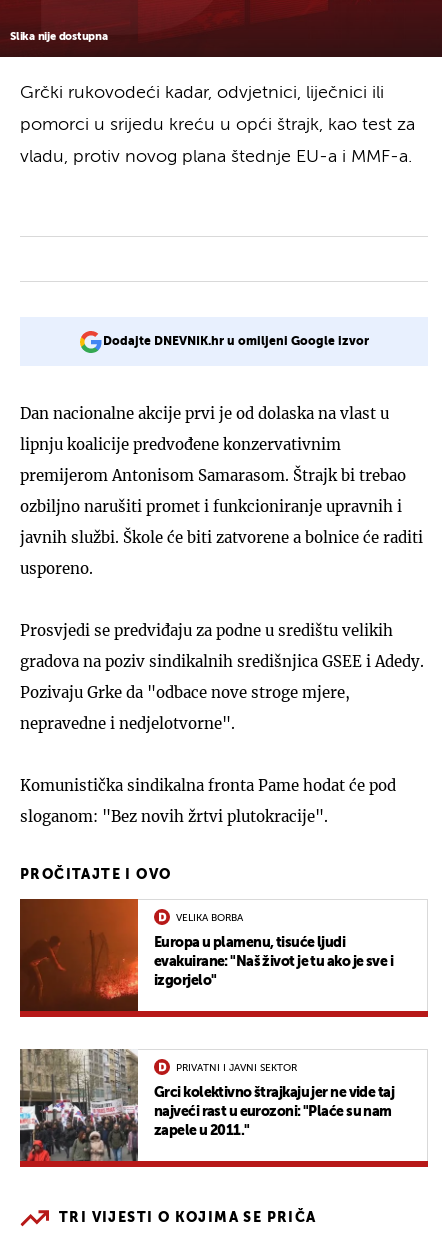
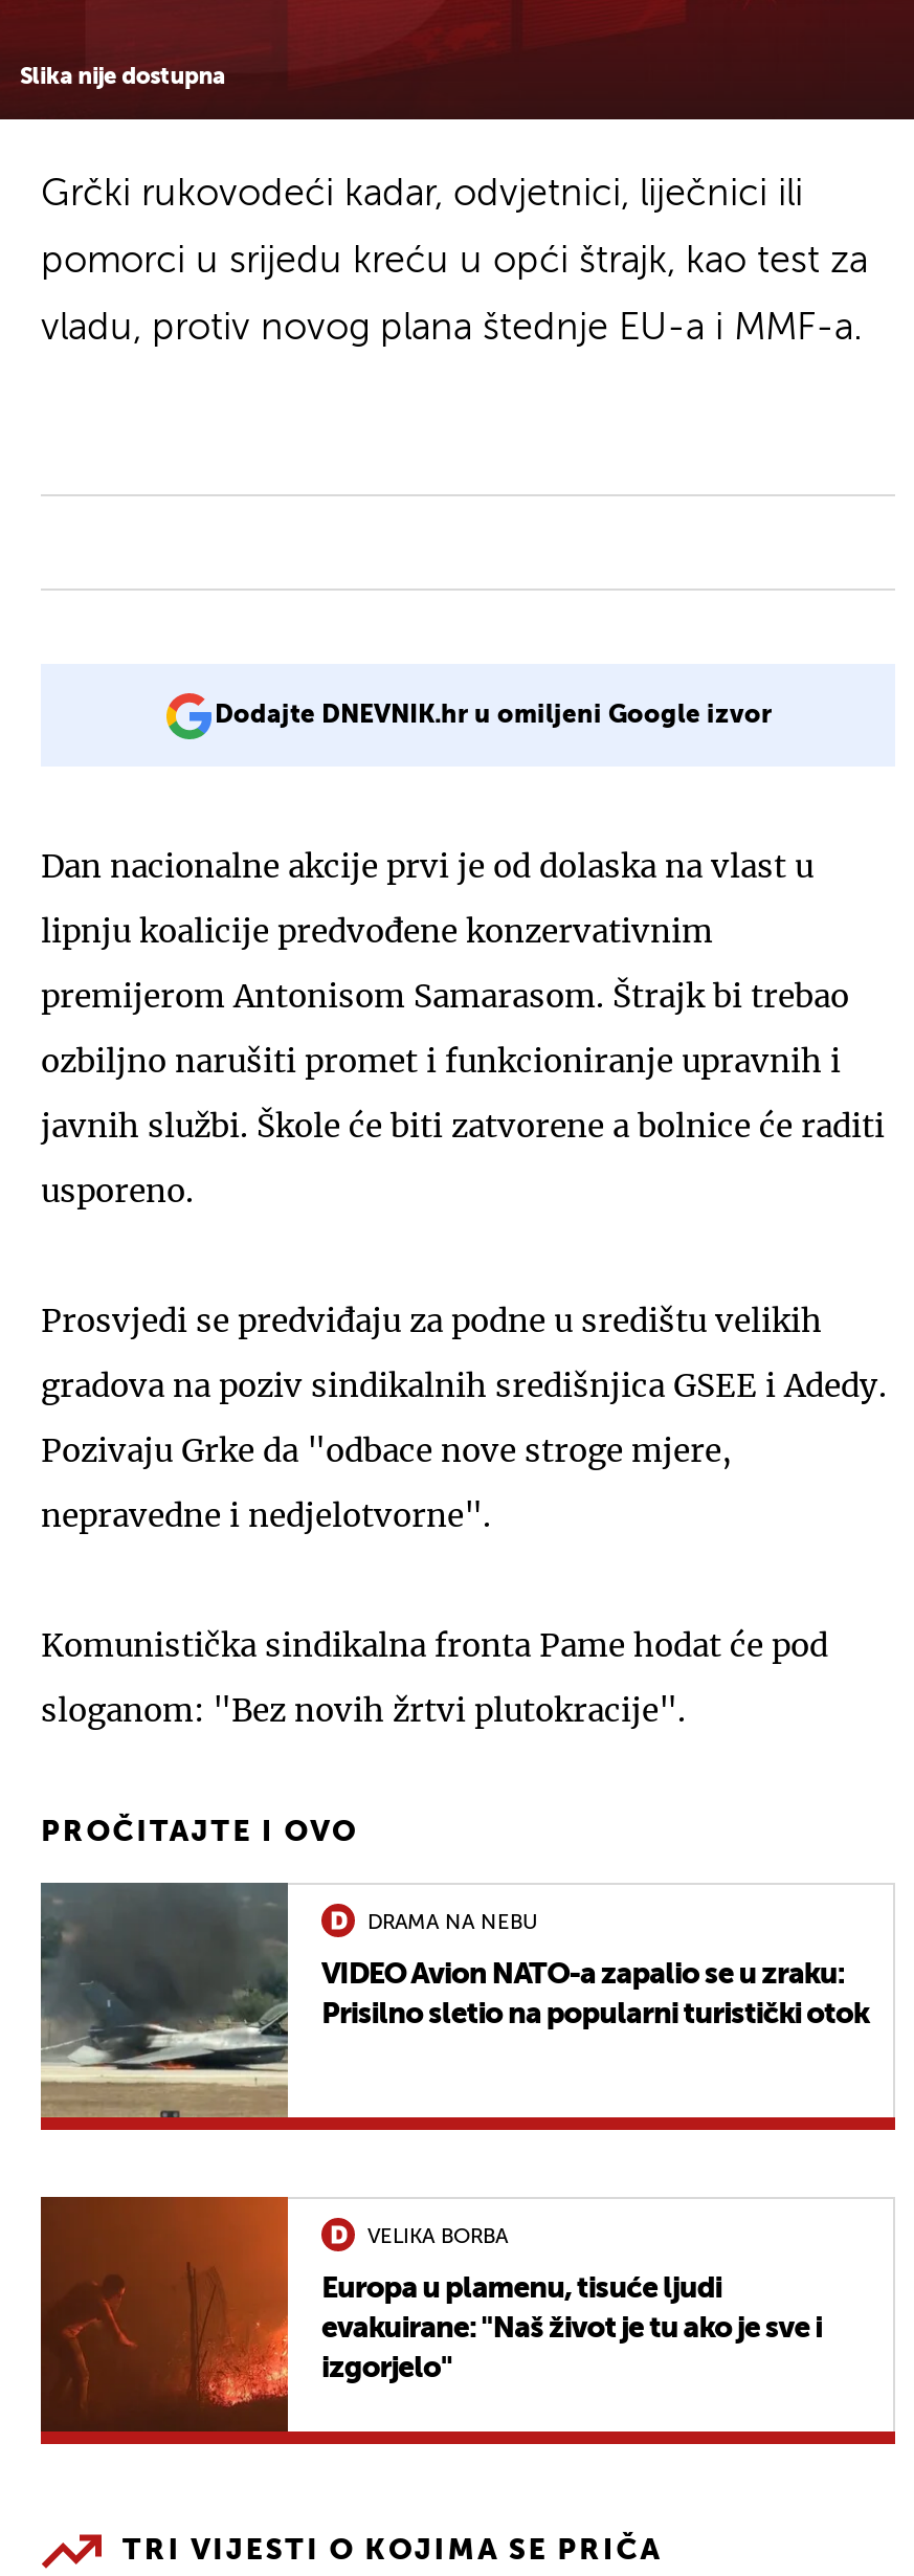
+ [image]
+ DRAMA NA NEBU
+ VIDEO Avion NATO-a zapalio se u zraku:
+ Prisilno sletio na popularni turistički otok

moved down: [image] | VELIKA BORBA | Europa u plamenu, tisuće ljudi | evakuirane: "Naš život je tu ako je sve i | izgorjelo"

- [image]
- PRIVATNI I JAVNI SEKTOR
- Grci kolektivno štrajkaju jer ne vide taj
- najveći rast u eurozoni: "Plaće su nam
- zapele u 2011."
